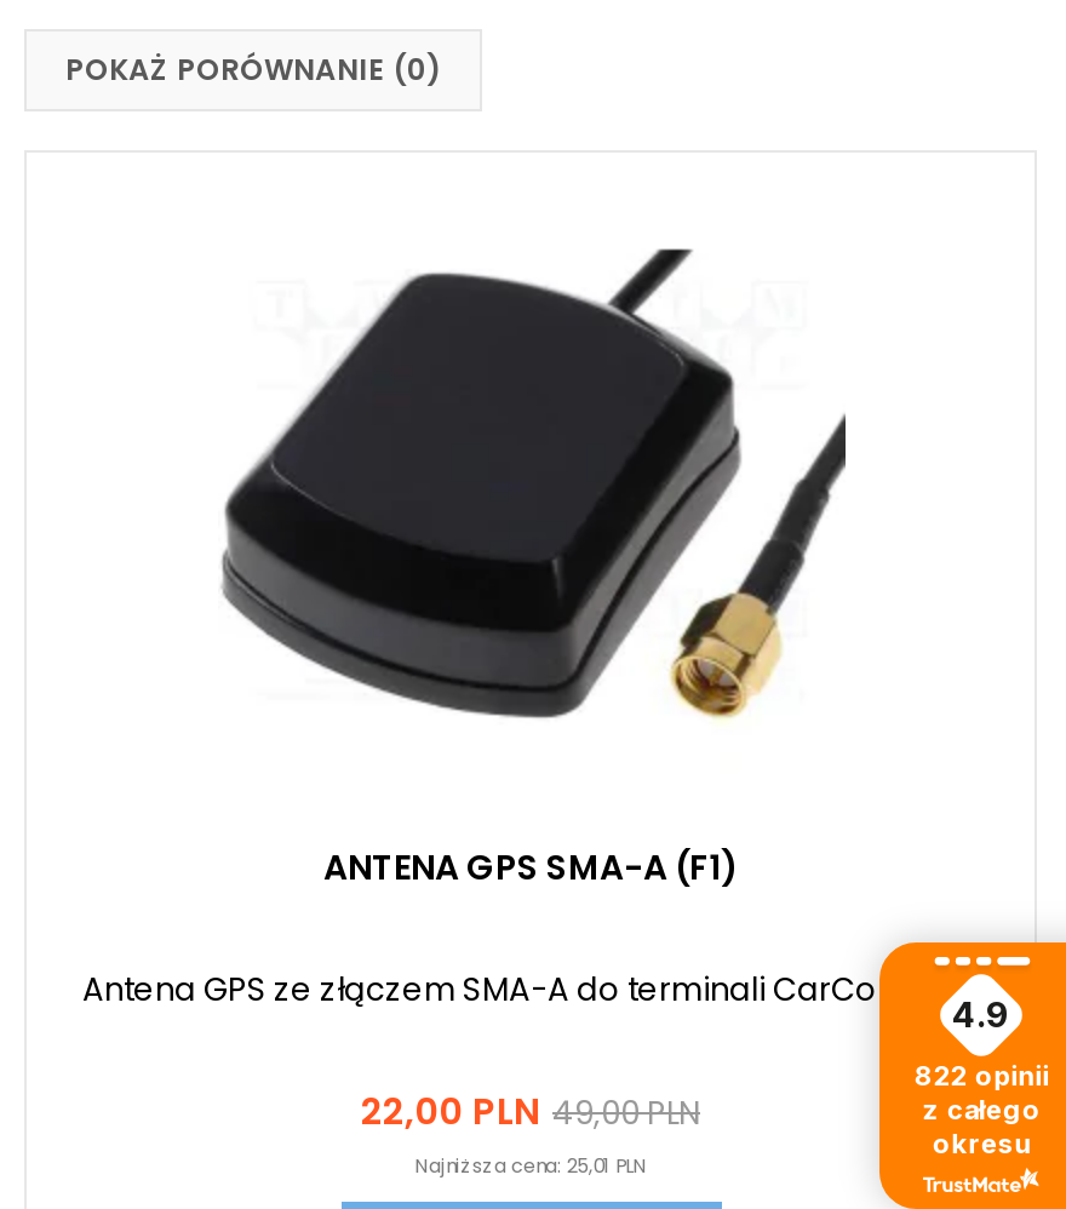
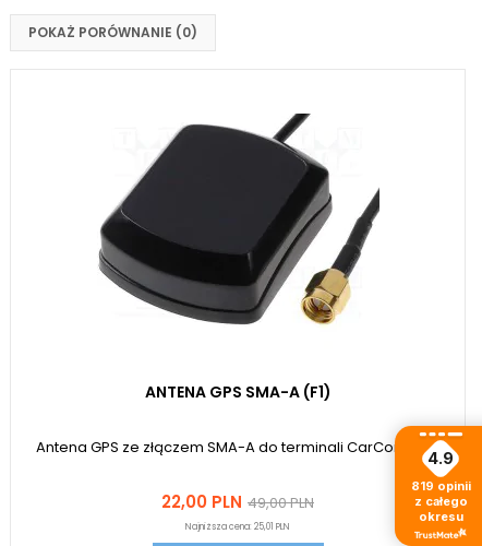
- 822 opinii
+ 819 opinii
